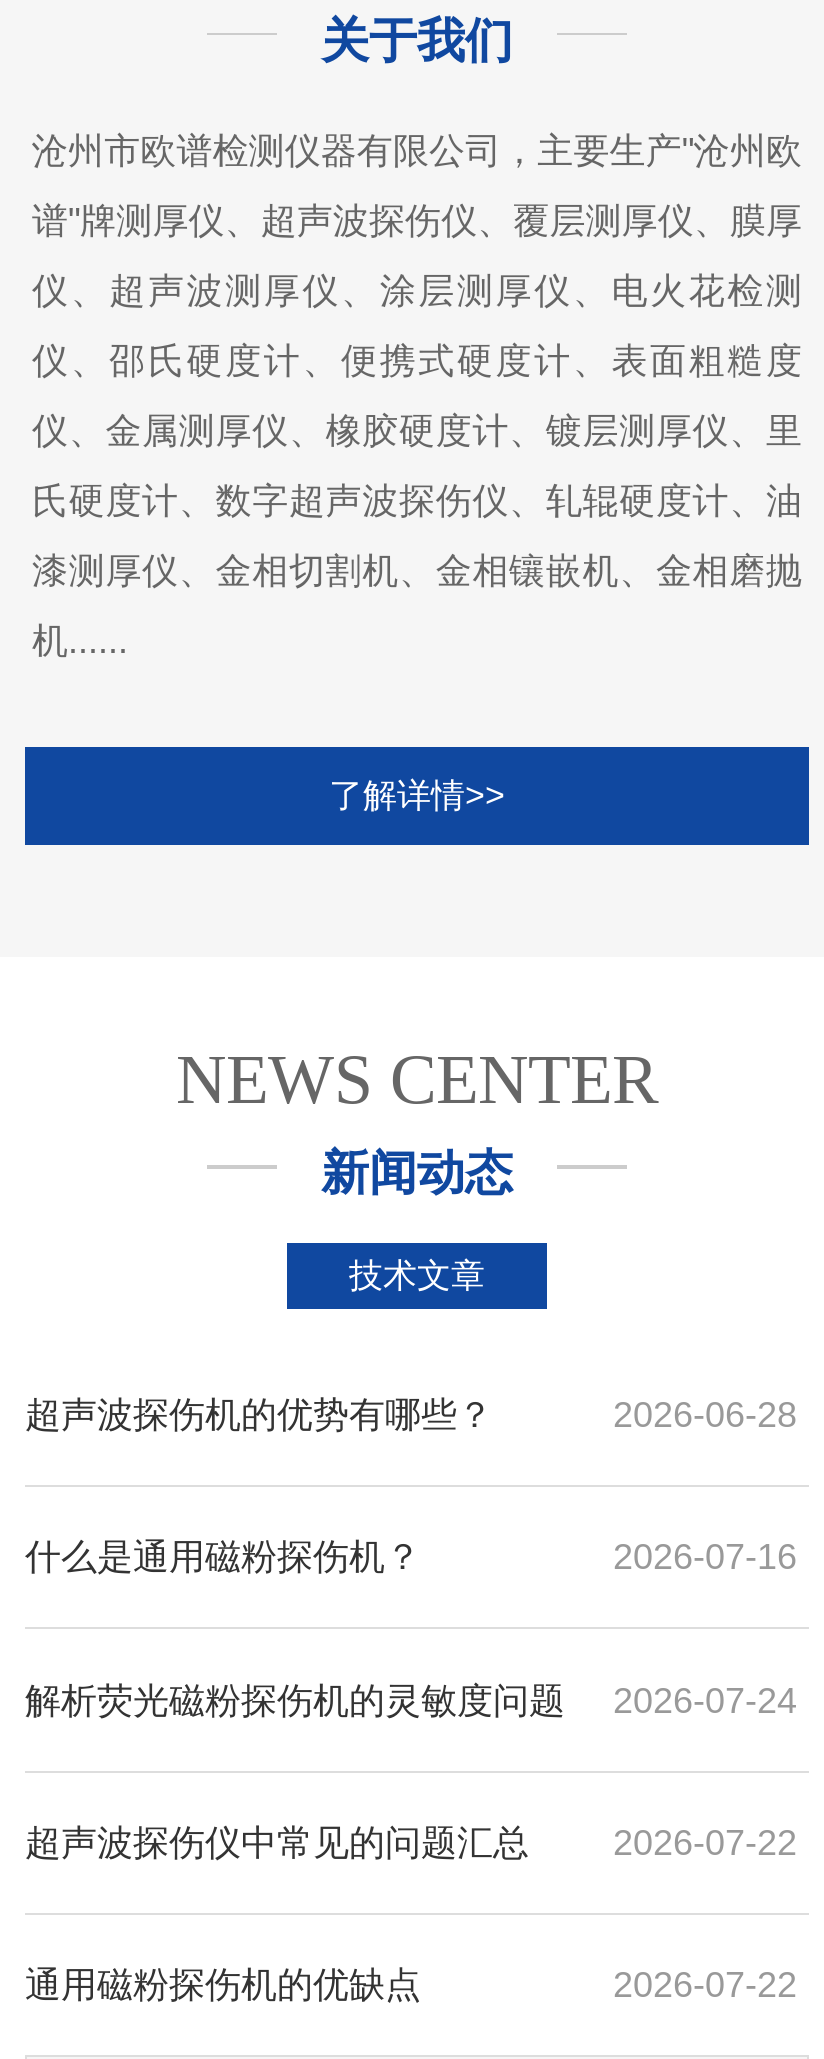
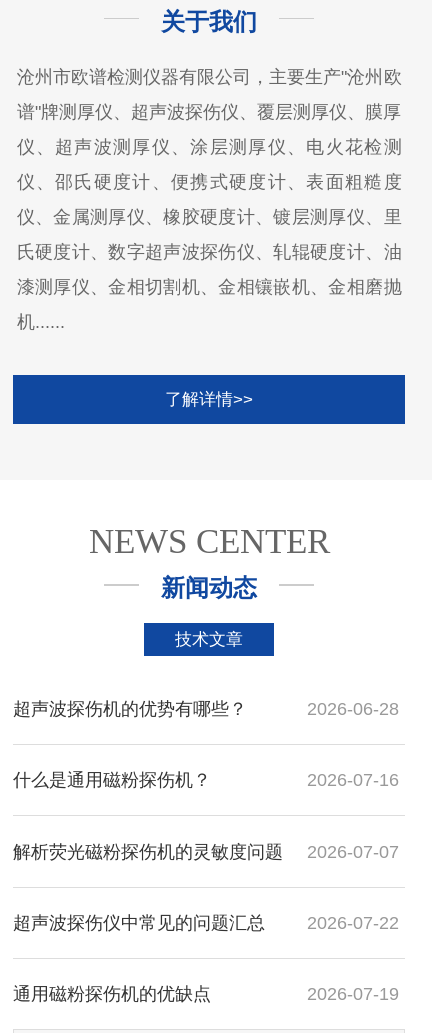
- 解析荧光磁粉探伤机的灵敏度问题 2026-07-24
+ 解析荧光磁粉探伤机的灵敏度问题 2026-07-07

- 2026-07-22
+ 2026-07-19
